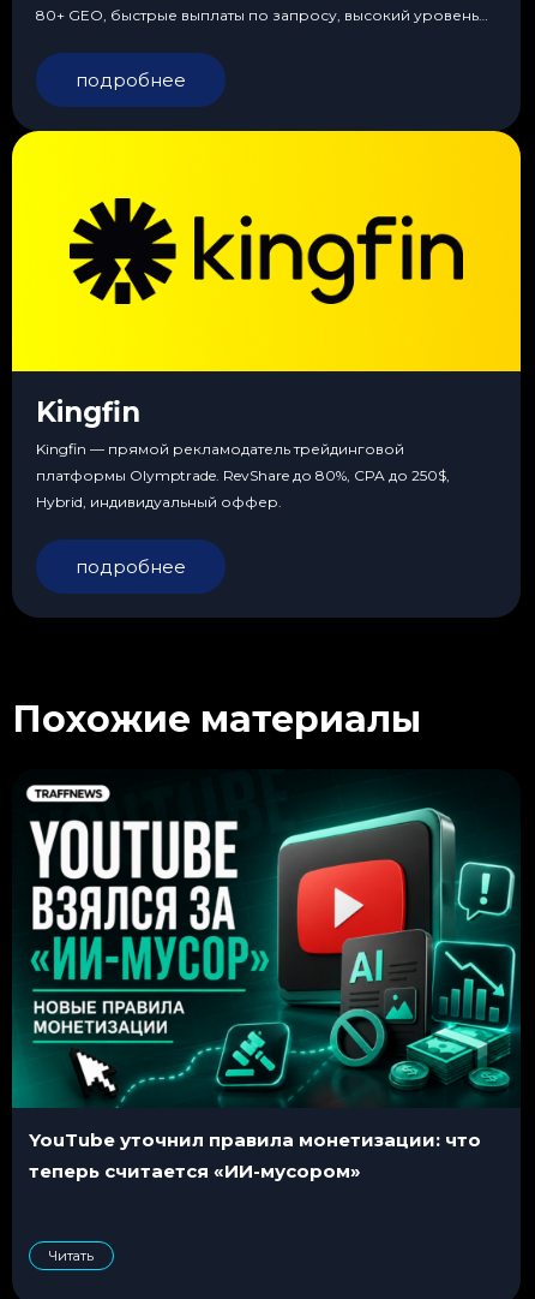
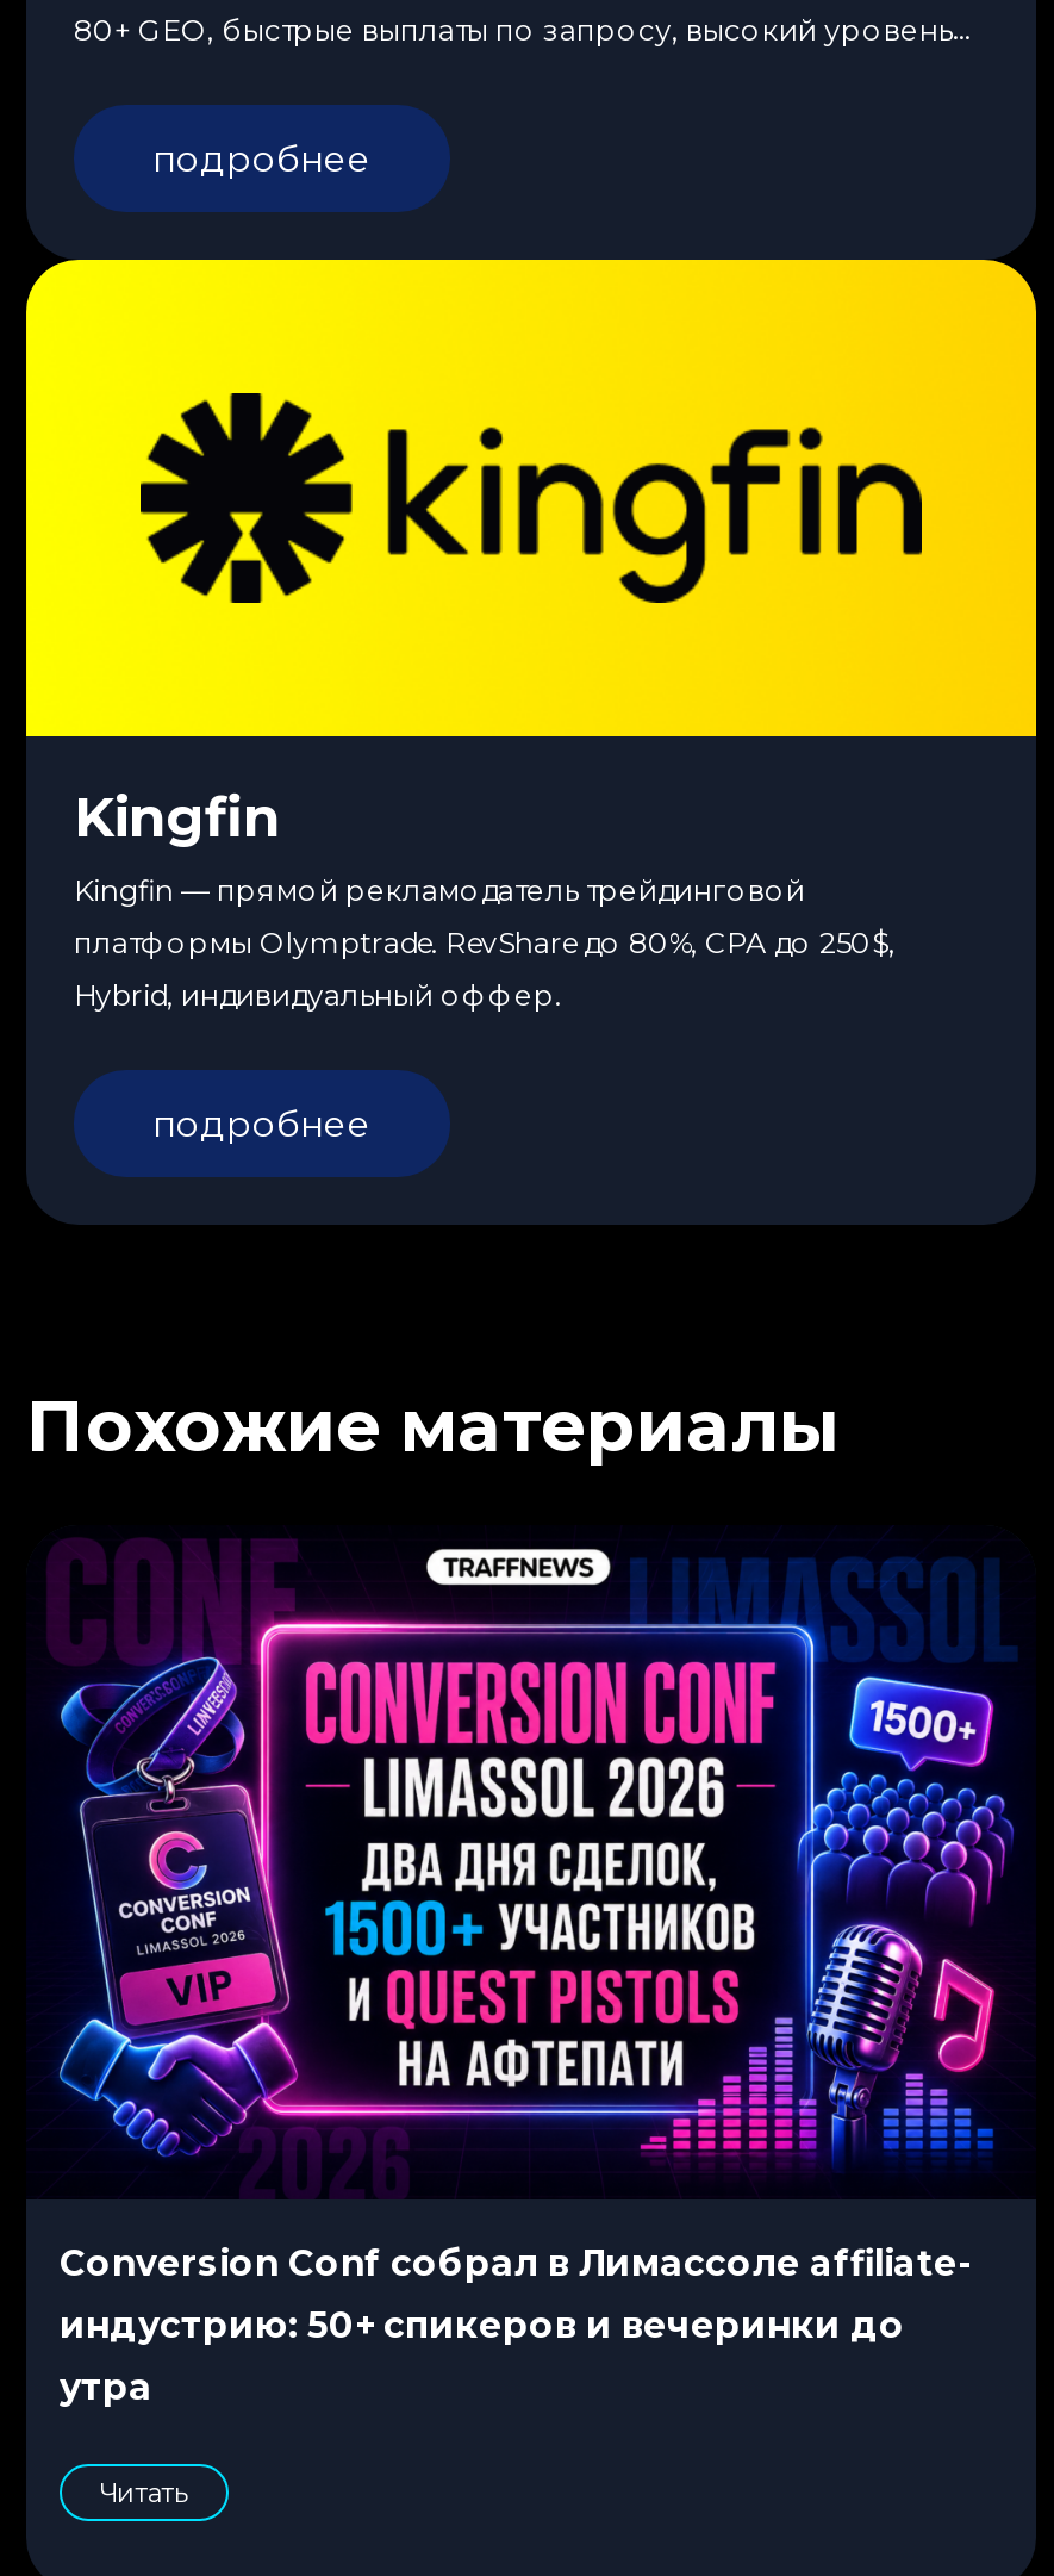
- [image]
- YouTube уточнил правила монетизации: что
- теперь считается «ИИ-мусором»
+ [image]
+ Conversion Conf собрал в Лимассоле affiliate-
+ индустрию: 50+ спикеров и вечеринки до
+ утра
